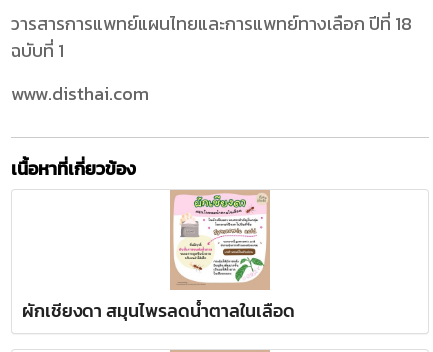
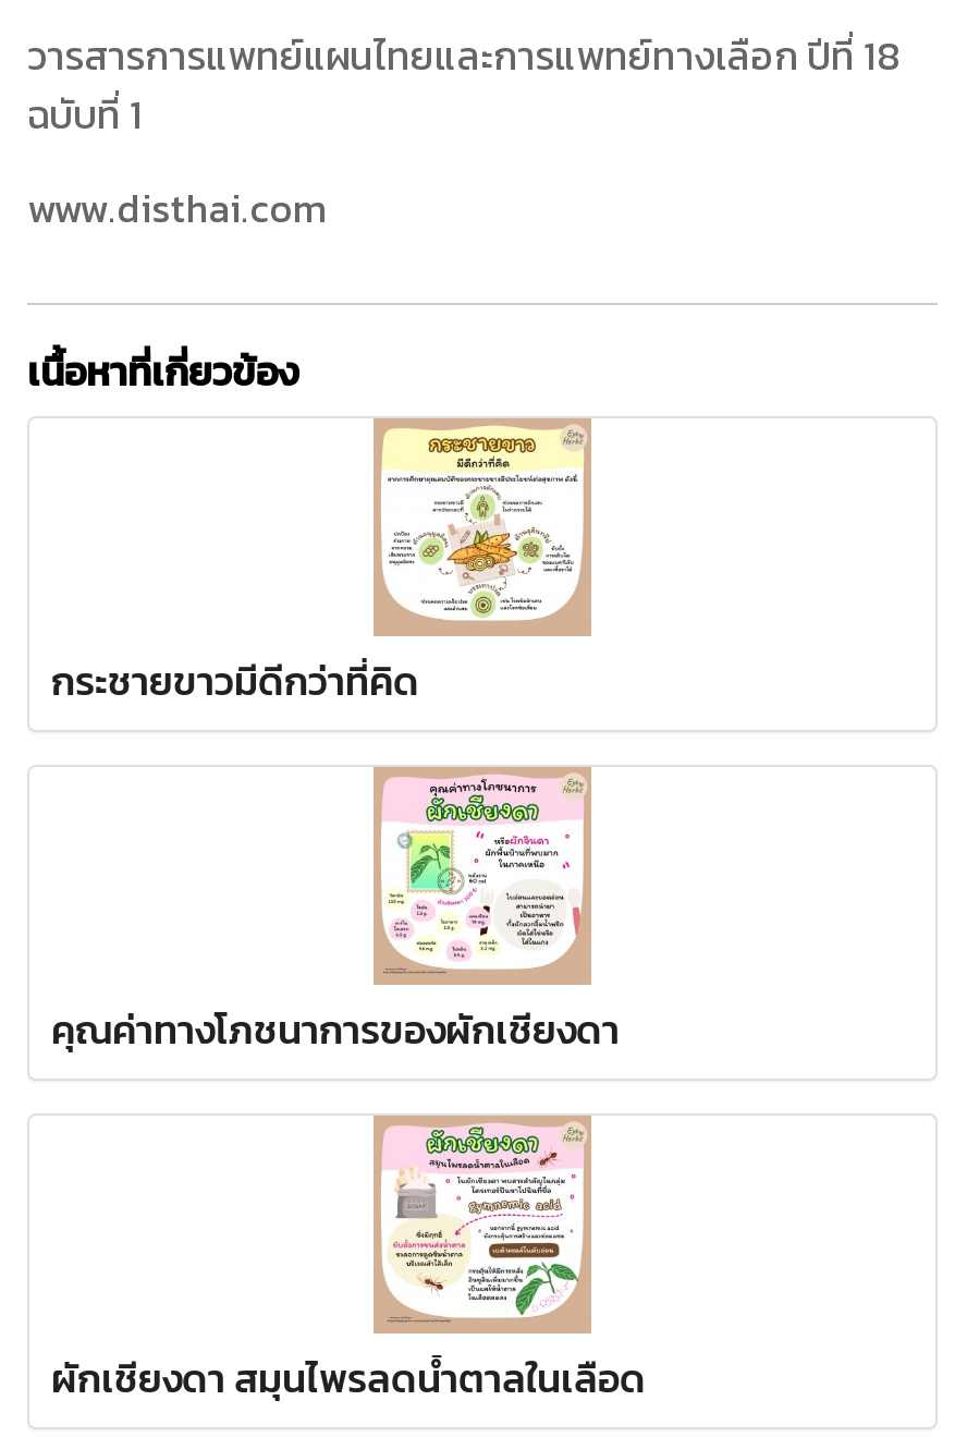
+ [image]
+ กระชายขาวมีดีกว่าที่คิด

+ [image]
+ คุณค่าทางโภชนาการของผักเชียงดา
